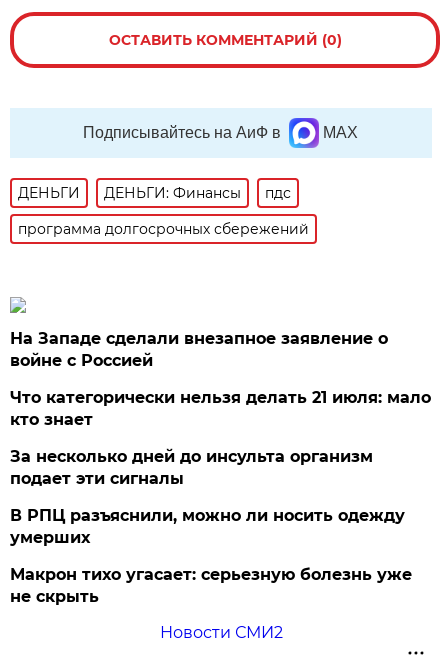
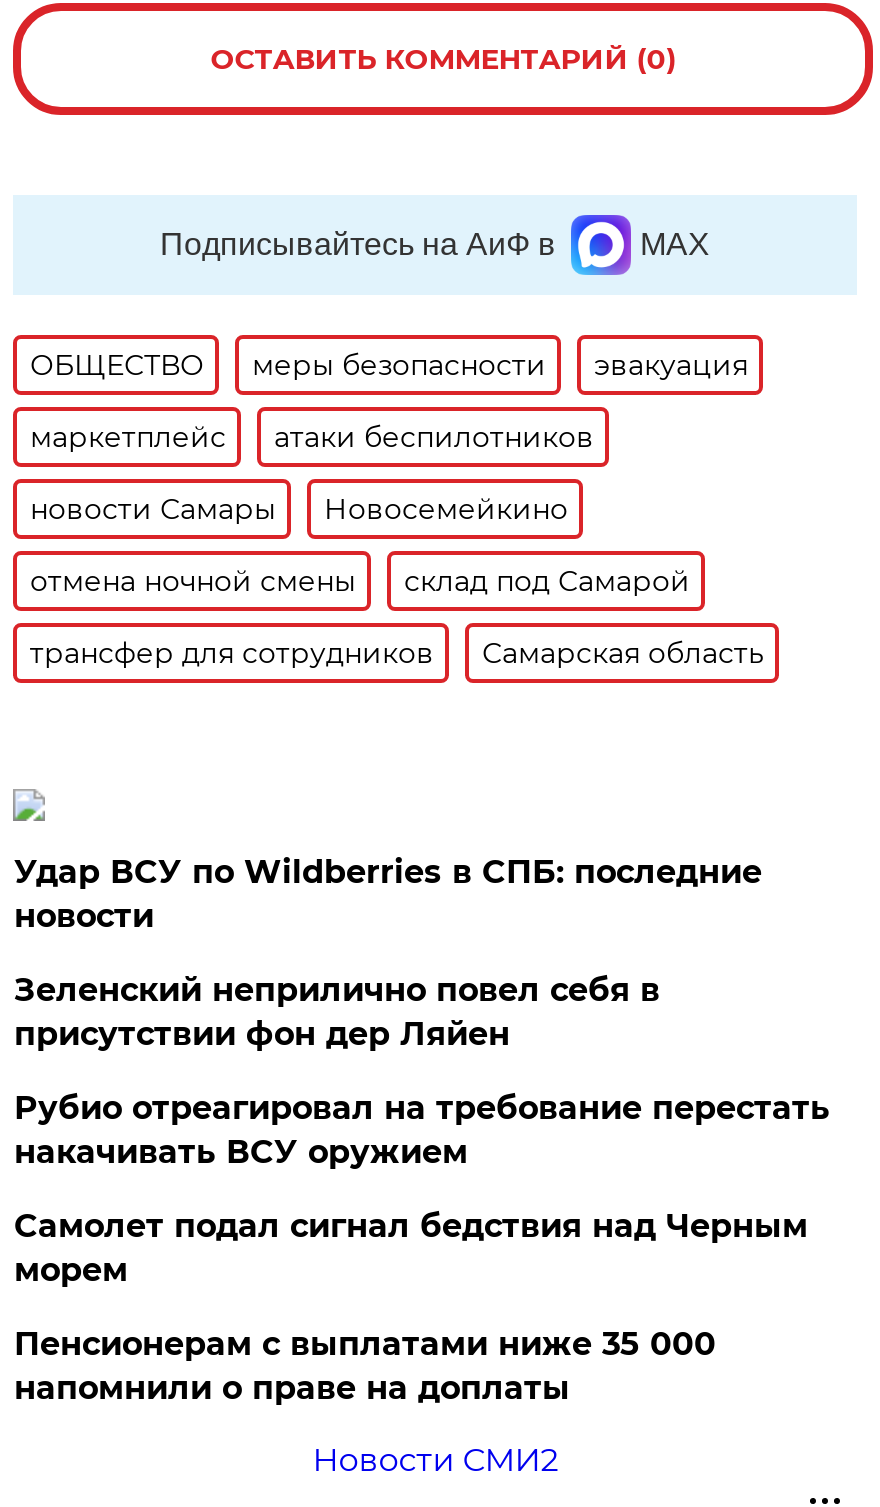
- ДЕНЬГИ
- ДЕНЬГИ: Финансы
- пдс
- программа долгосрочных сбережений
+ ОБЩЕСТВО
+ меры безопасности
+ эвакуация
+ маркетплейс
+ атаки беспилотников
+ новости Самары
+ Новосемейкино
+ отмена ночной смены
+ склад под Самарой
+ трансфер для сотрудников
+ Самарская область

- На Западе сделали внезапное заявление о
- войне с Россией
- Что категорически нельзя делать 21 июля: мало
- кто знает
- За несколько дней до инсульта организм
- подает эти сигналы
- В РПЦ разъяснили, можно ли носить одежду
- умерших
- Макрон тихо угасает: серьезную болезнь уже
- не скрыть
+ Удар ВСУ по Wildberries в СПБ: последние
+ новости
+ Зеленский неприлично повел cебя в
+ присутствии фон дер Ляйен
+ Рубио отреагировал на требование перестать
+ накачивать ВСУ оружием
+ Самолет подал сигнал бедствия над Черным
+ морем
+ Пенсионерам с выплатами ниже 35 000
+ напомнили о праве на доплаты
